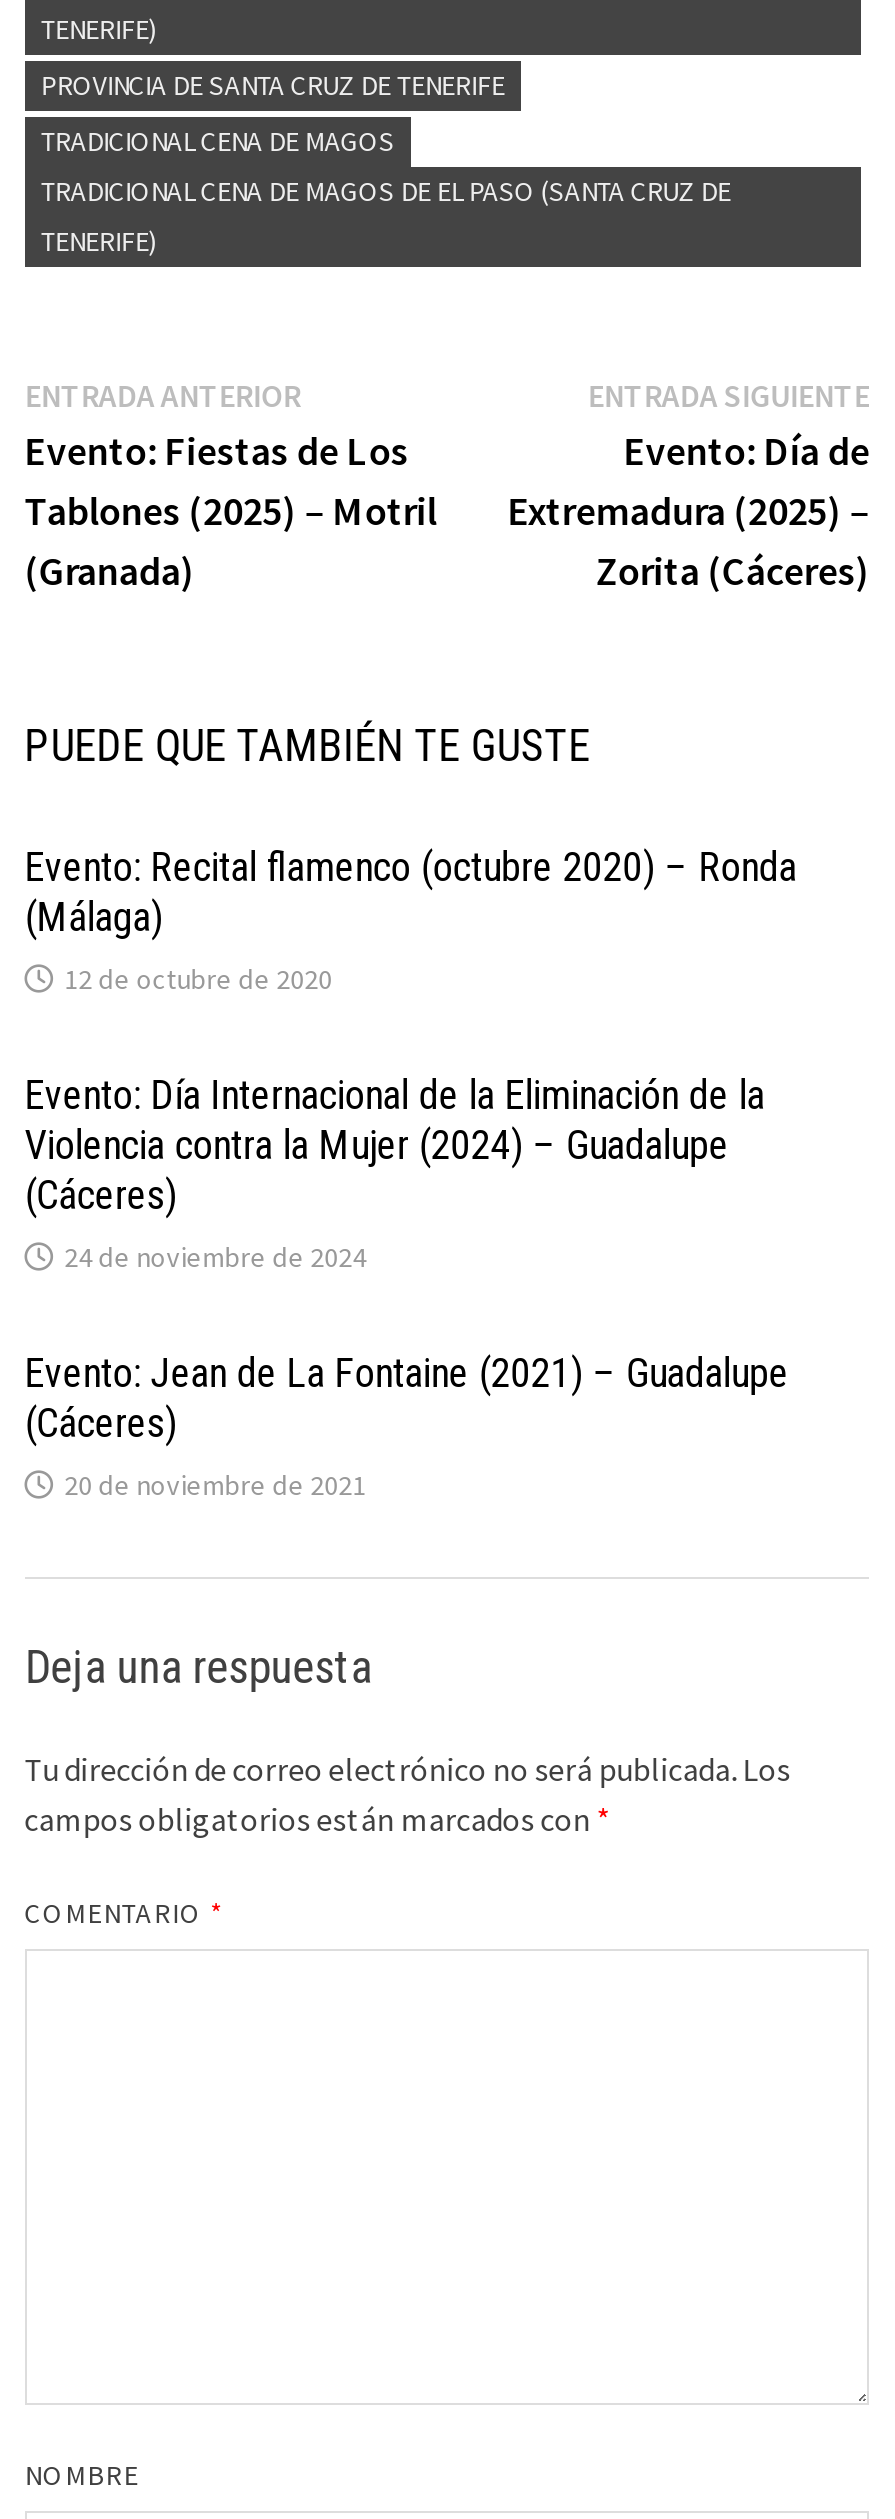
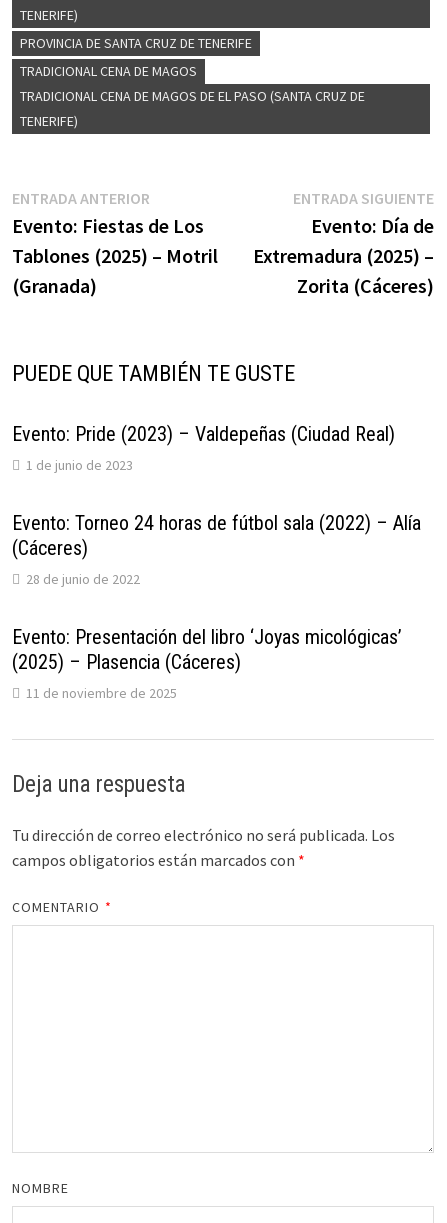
- Evento: Recital flamenco (octubre 2020) – Ronda
- (Málaga)
- 12 de octubre de 2020
+ Evento: Pride (2023) – Valdepeñas (Ciudad Real)
+ 1 de junio de 2023

- Evento: Día Internacional de la Eliminación de la
- Violencia contra la Mujer (2024) – Guadalupe
+ Evento: Torneo 24 horas de fútbol sala (2022) – Alía

- 24 de noviembre de 2024
+ 28 de junio de 2022

- Evento: Jean de La Fontaine (2021) – Guadalupe
- (Cáceres)
- 20 de noviembre de 2021
+ Evento: Presentación del libro ‘Joyas micológicas’
+ (2025) – Plasencia (Cáceres)
+ 11 de noviembre de 2025
